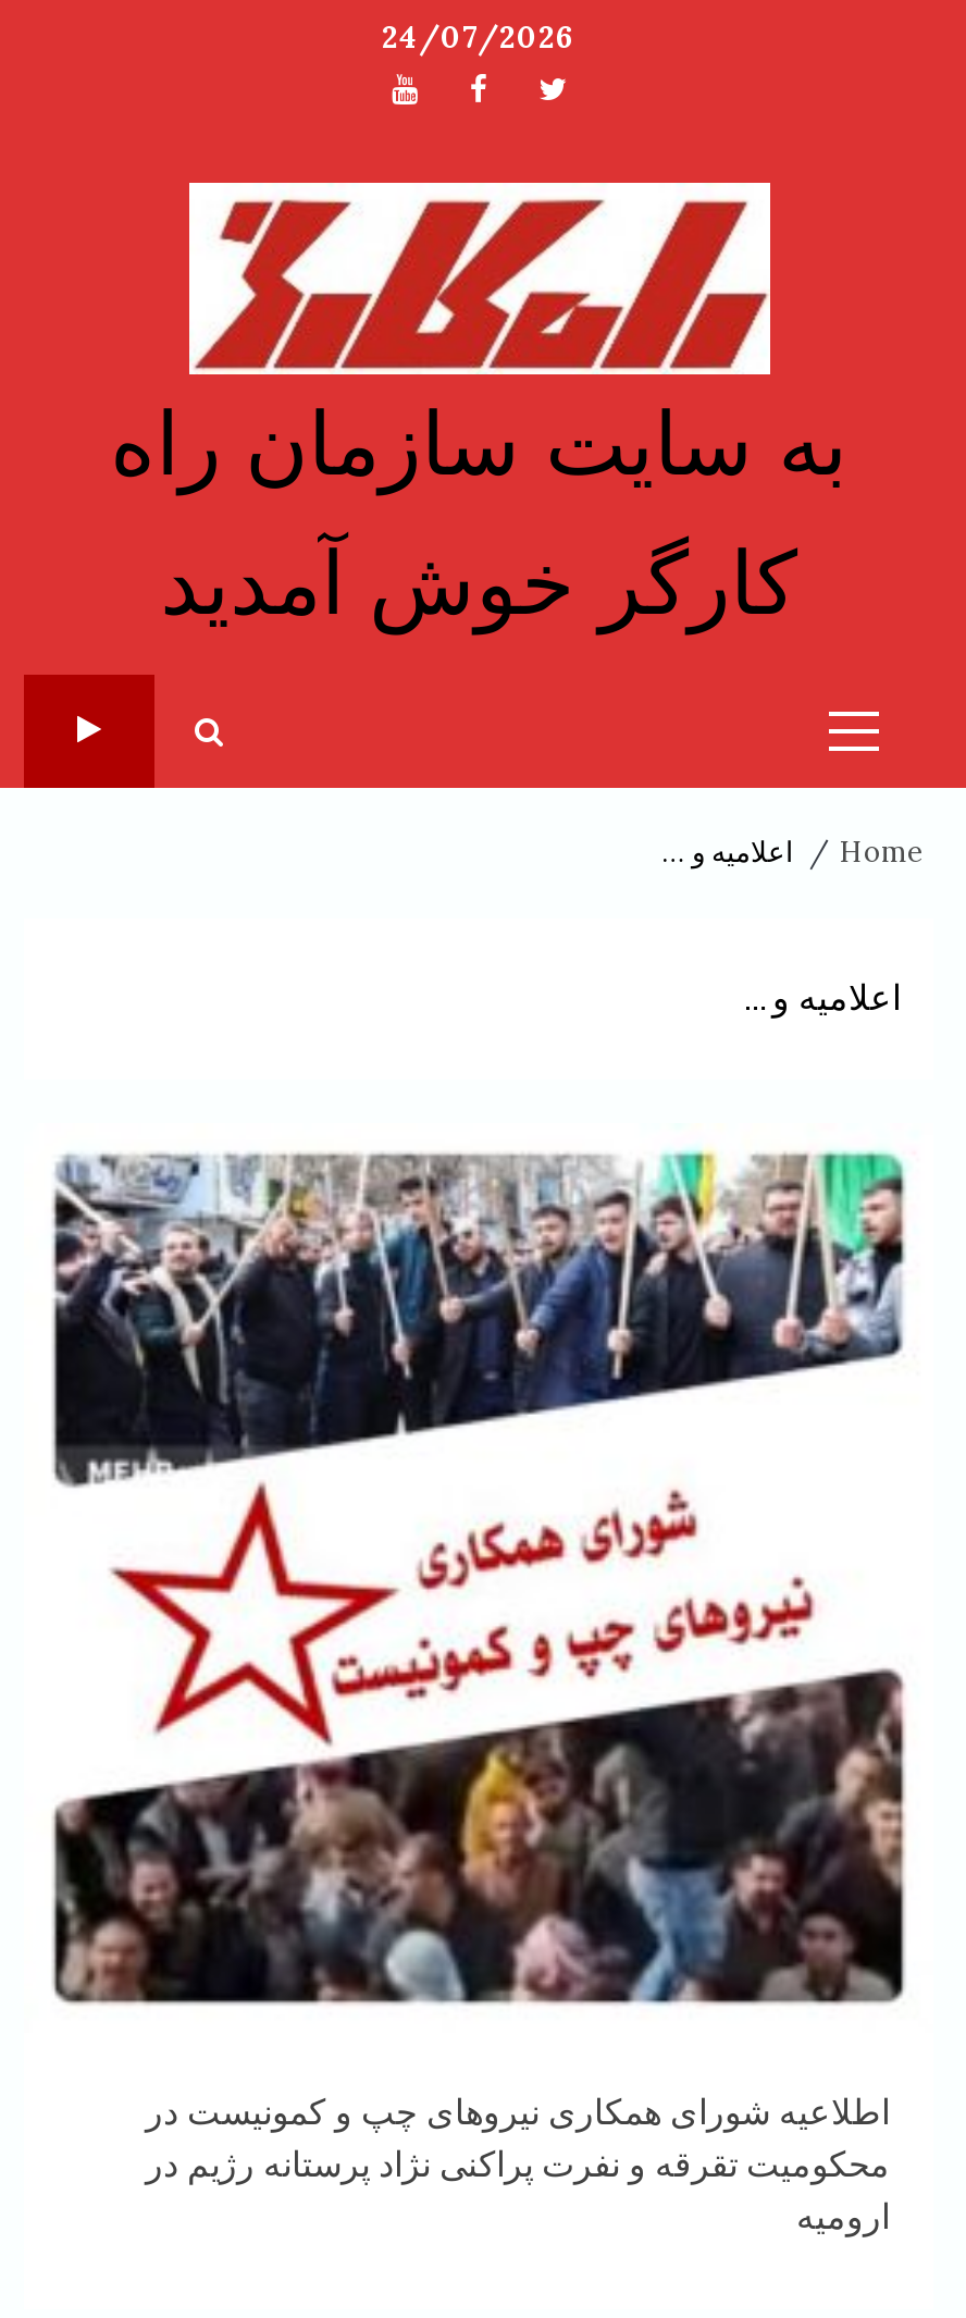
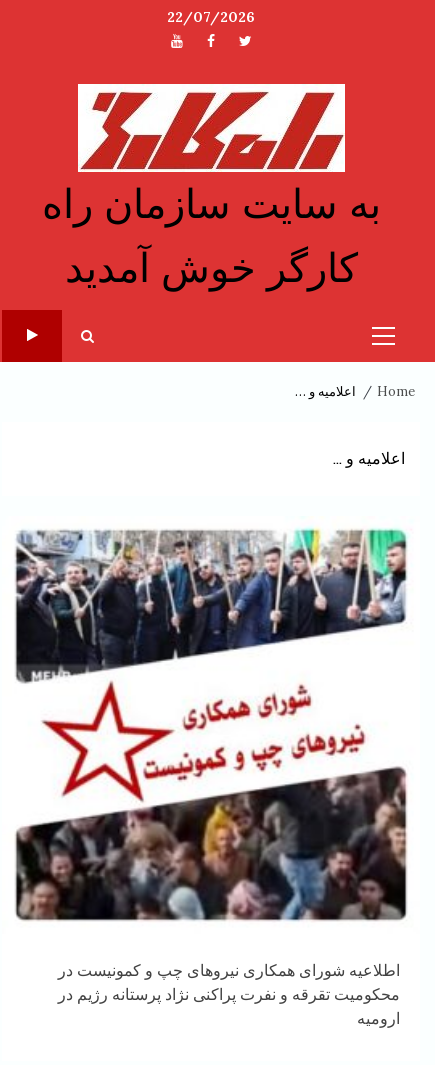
- 24/07/2026
+ 22/07/2026
